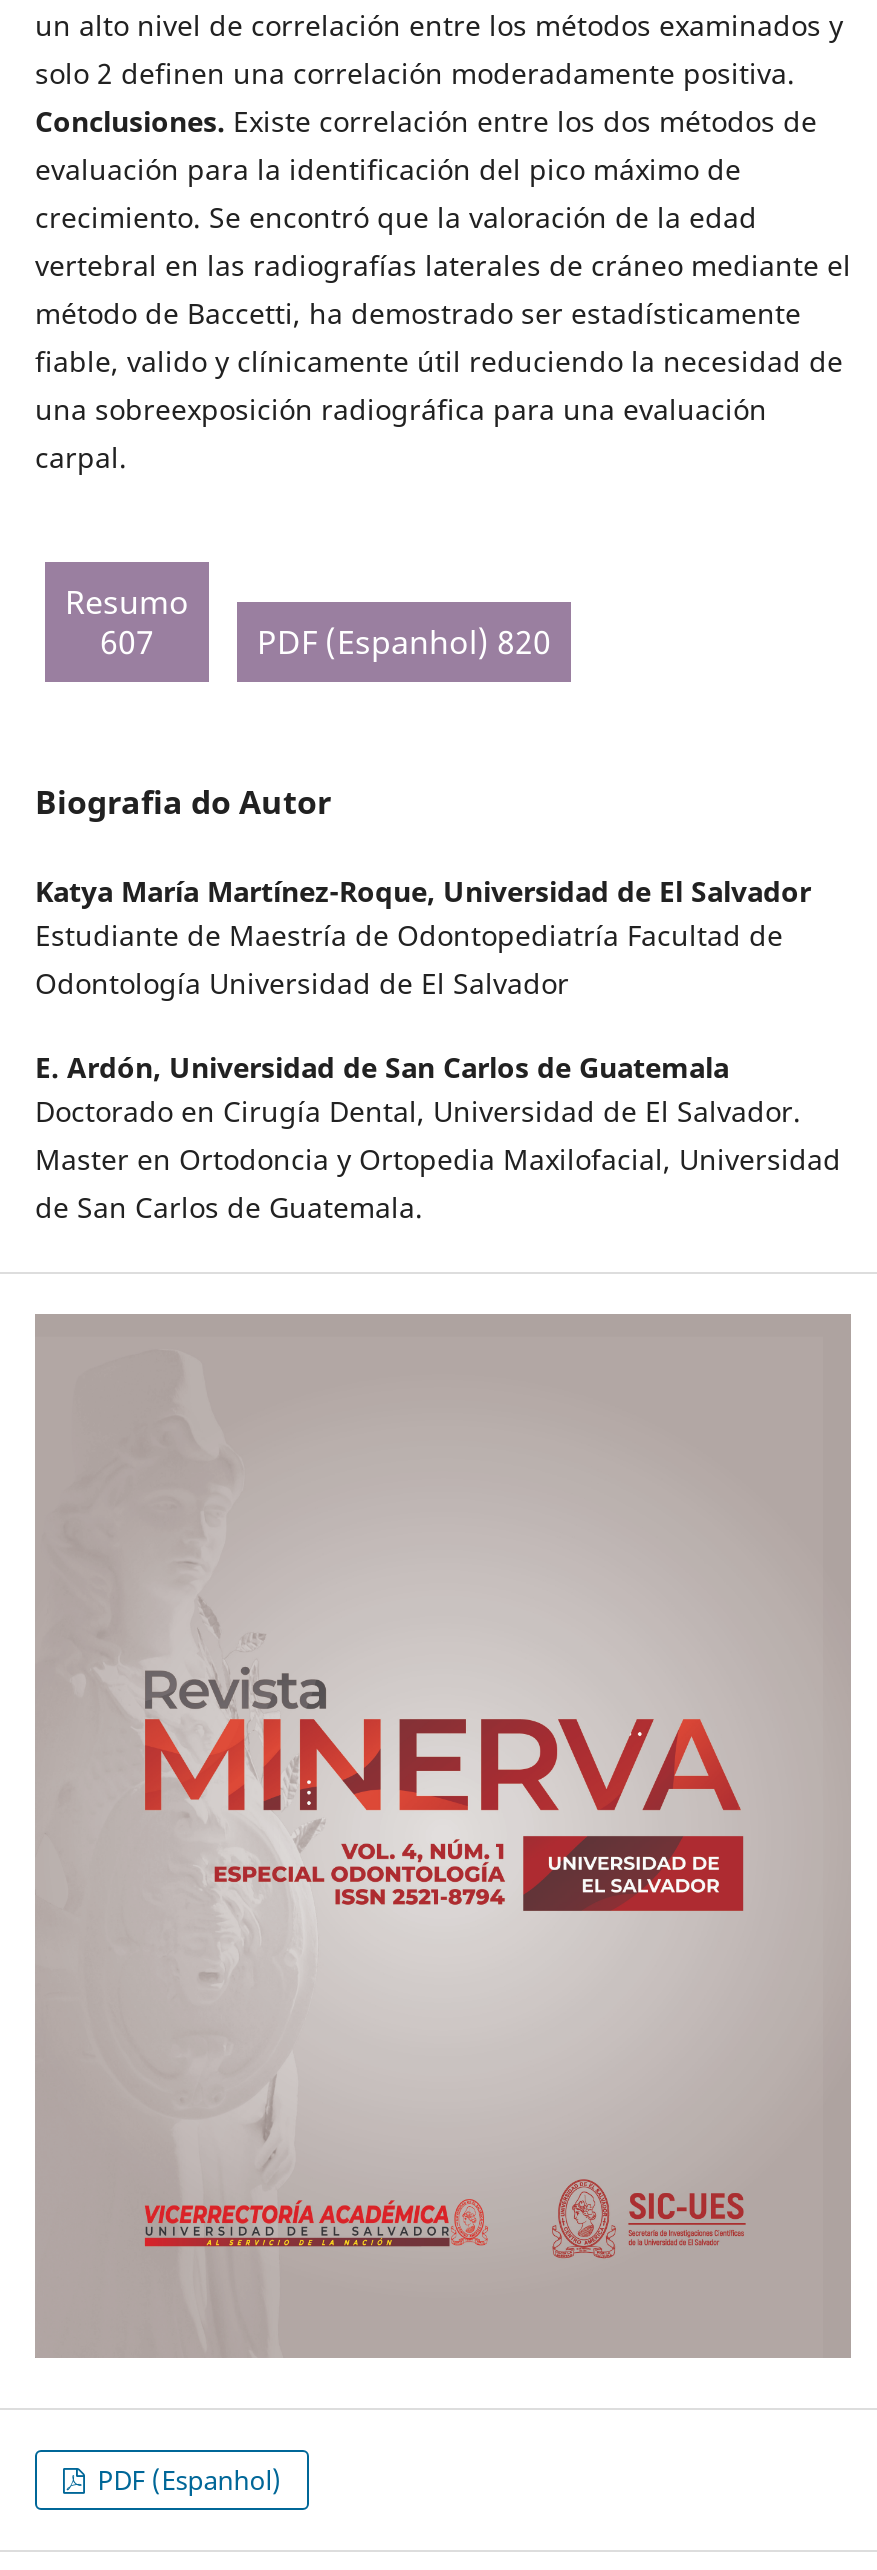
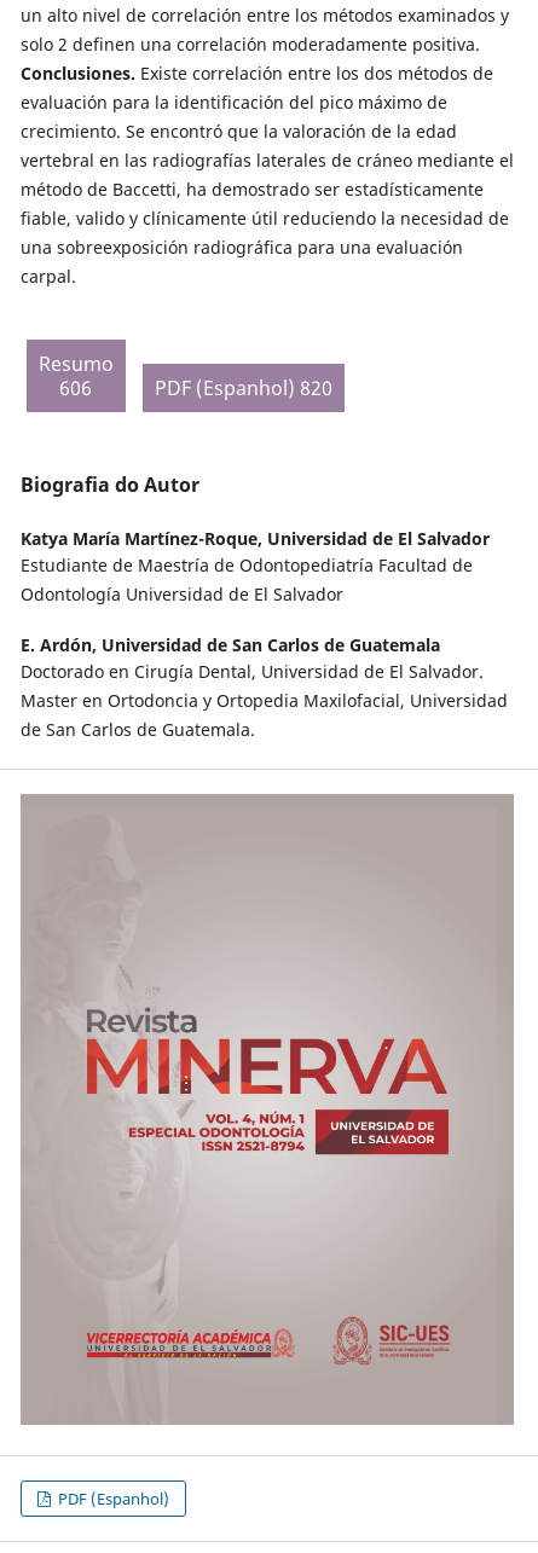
- 607
+ 606
